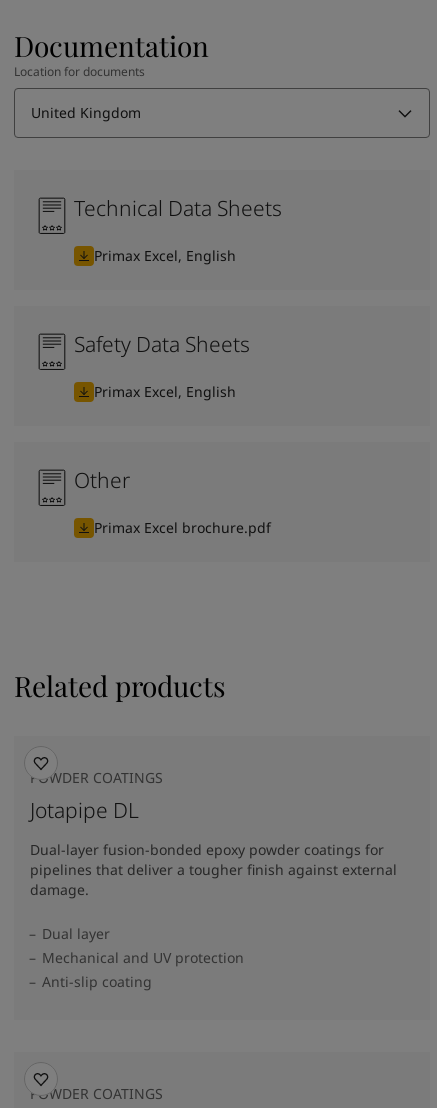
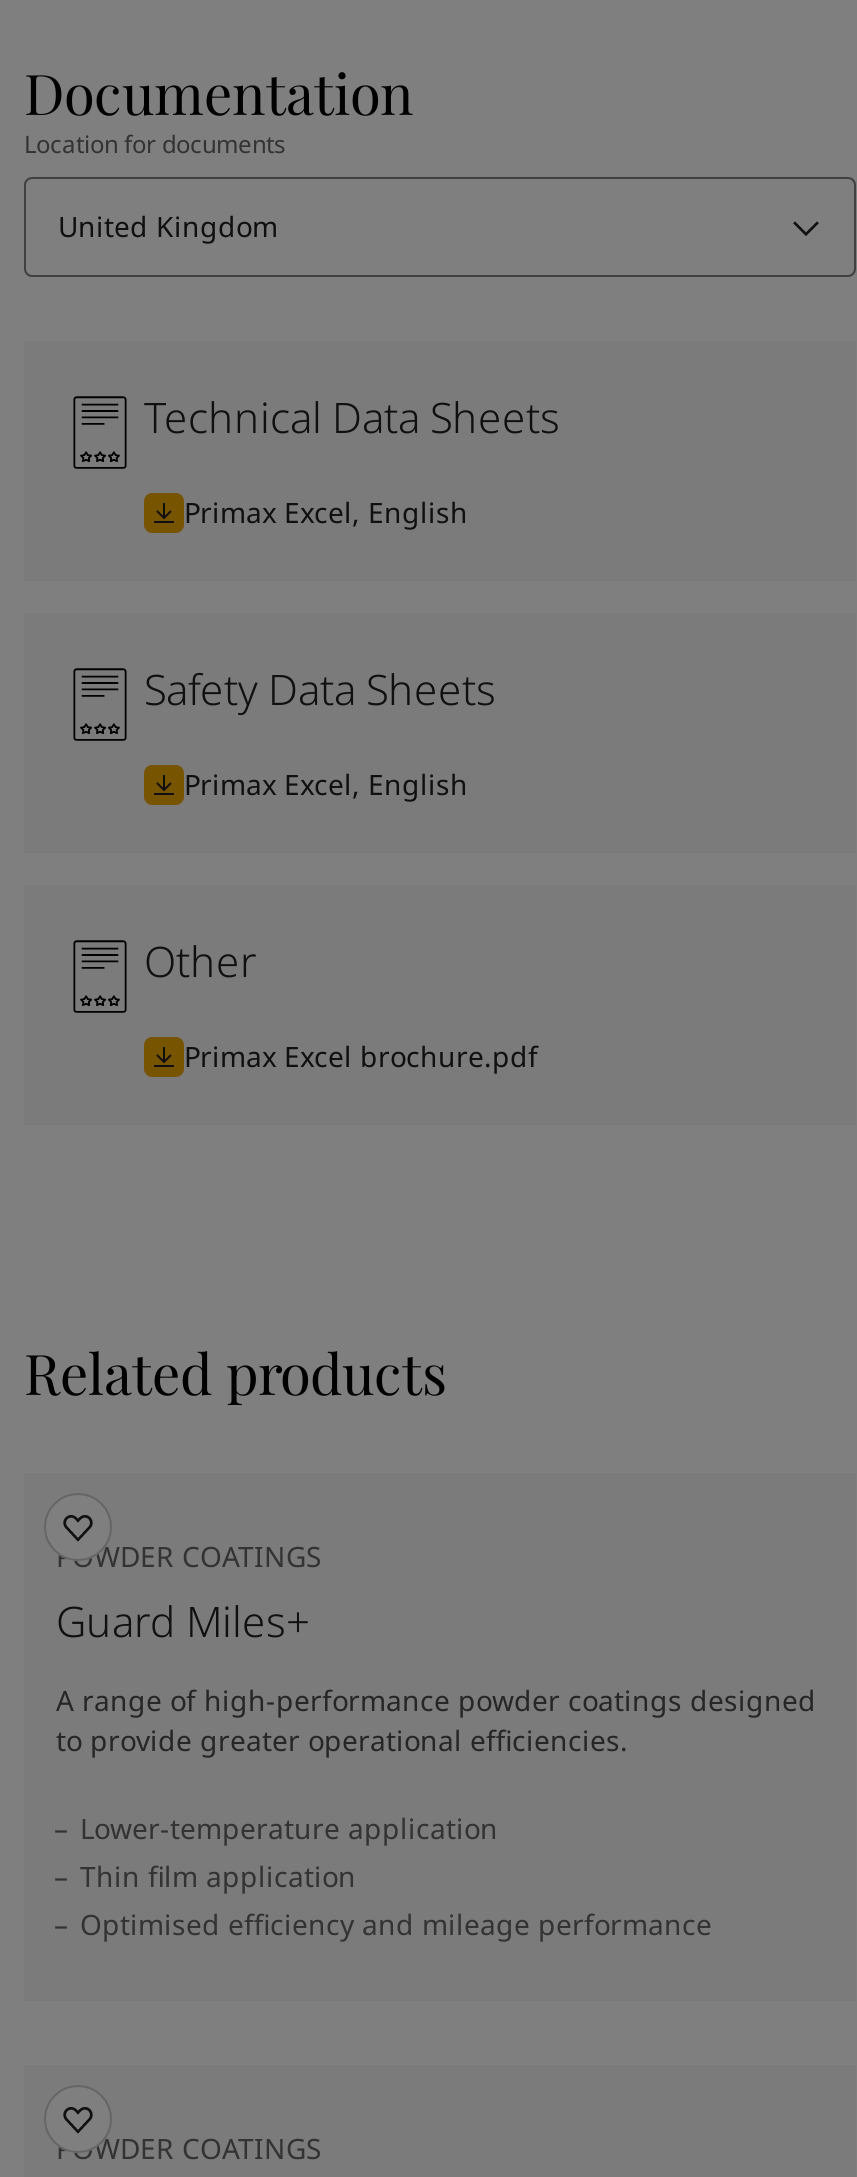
- Jotapipe DL
+ Guard Miles+

- Dual-layer fusion-bonded epoxy powder coatings for
- pipelines that deliver a tougher finish against external
- damage.
+ A range of high-performance powder coatings designed
+ to provide greater operational efficiencies.

- Dual layer
- Mechanical and UV protection
- Anti-slip coating
+ Lower-temperature application
+ Thin film application
+ Optimised efficiency and mileage performance
